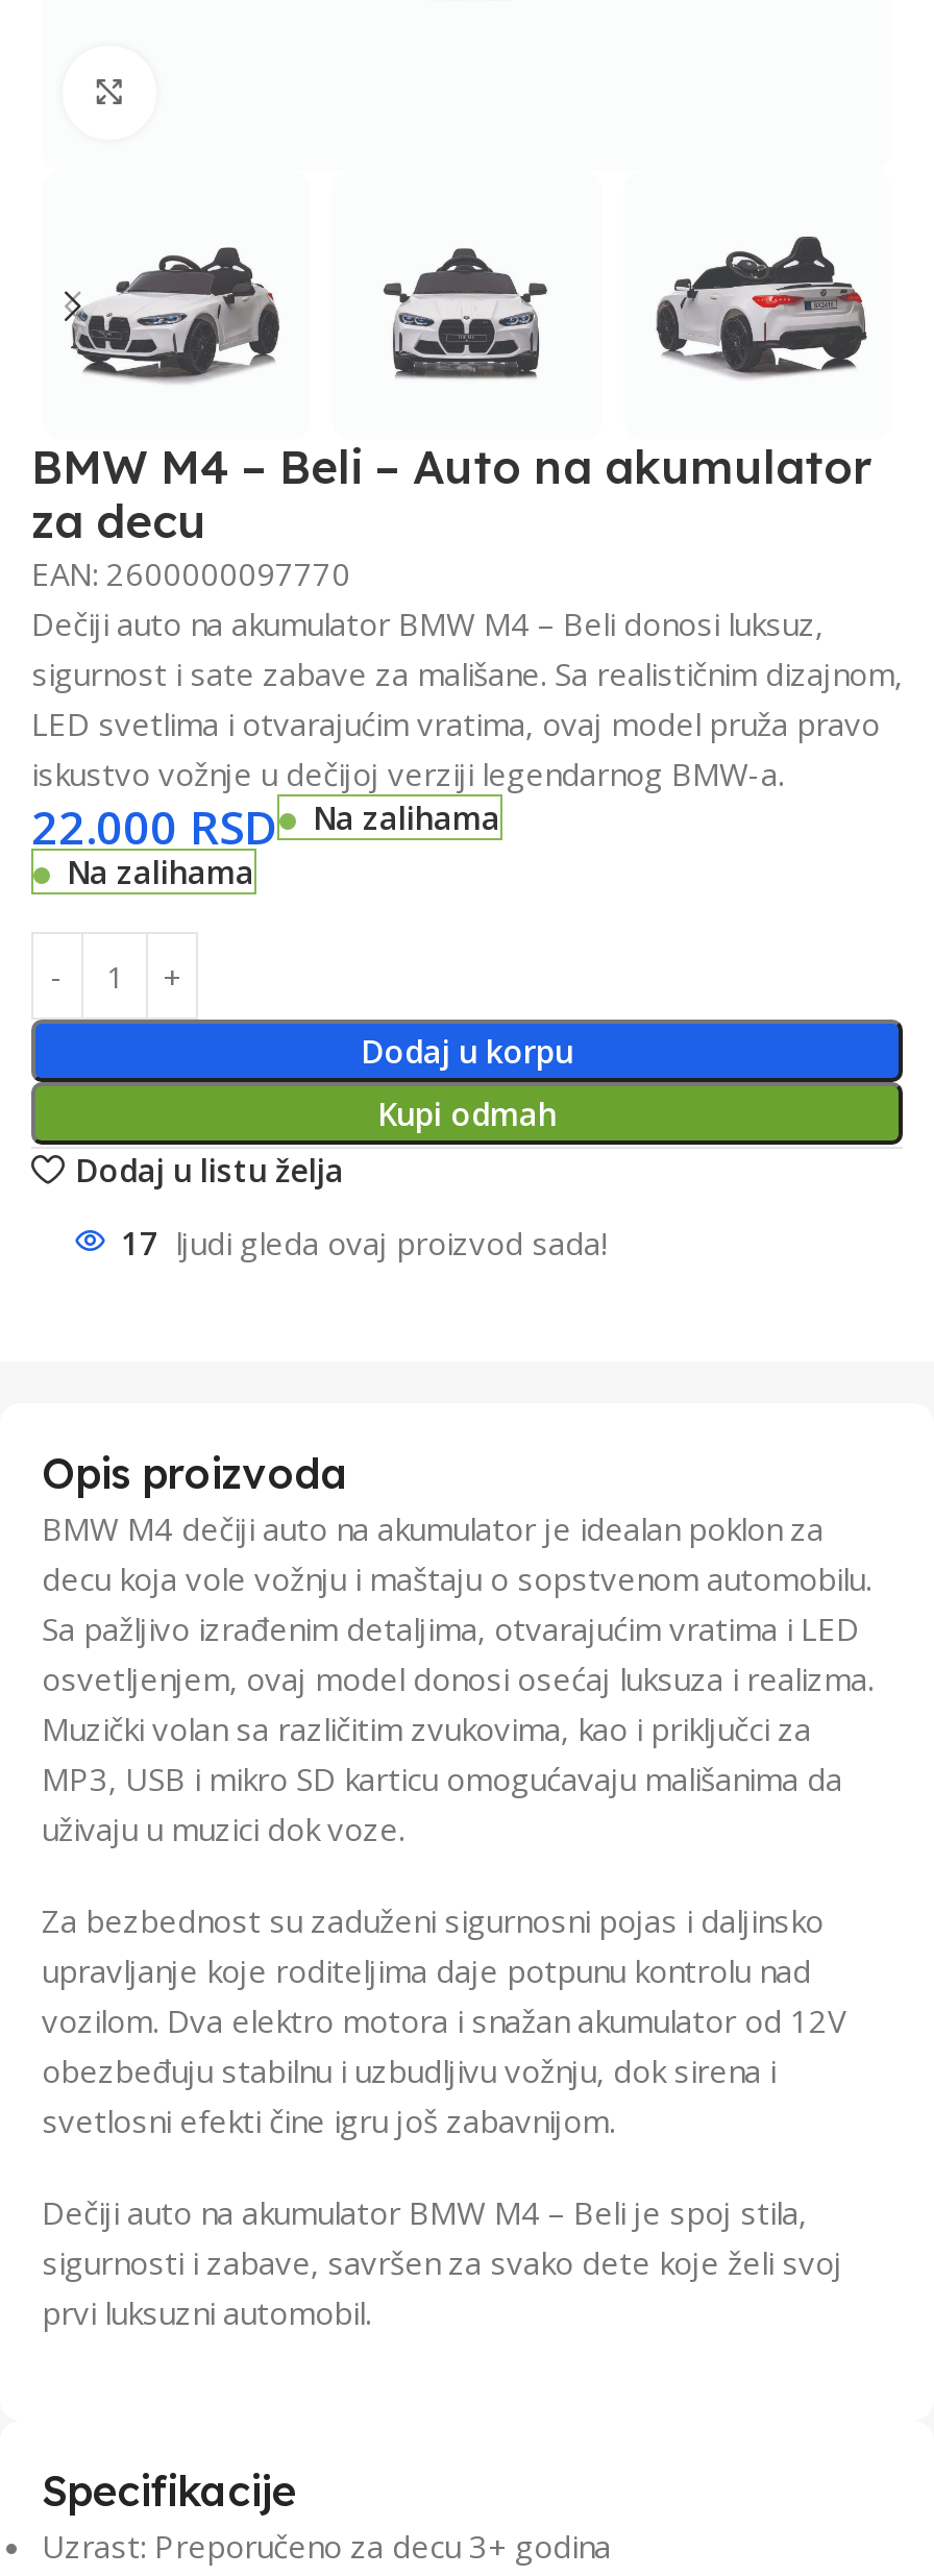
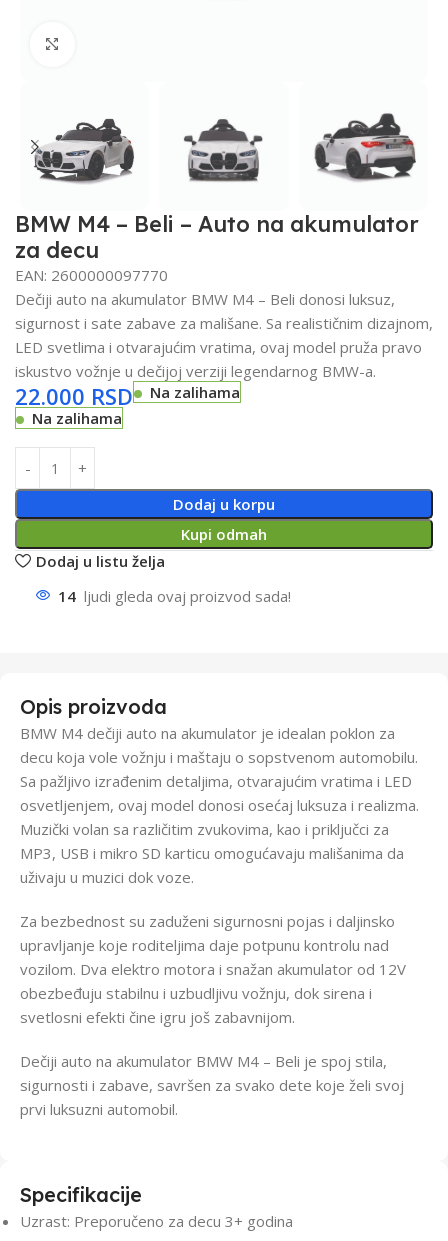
- 17 ljudi gleda ovaj proizvod sada!
+ 14 ljudi gleda ovaj proizvod sada!
